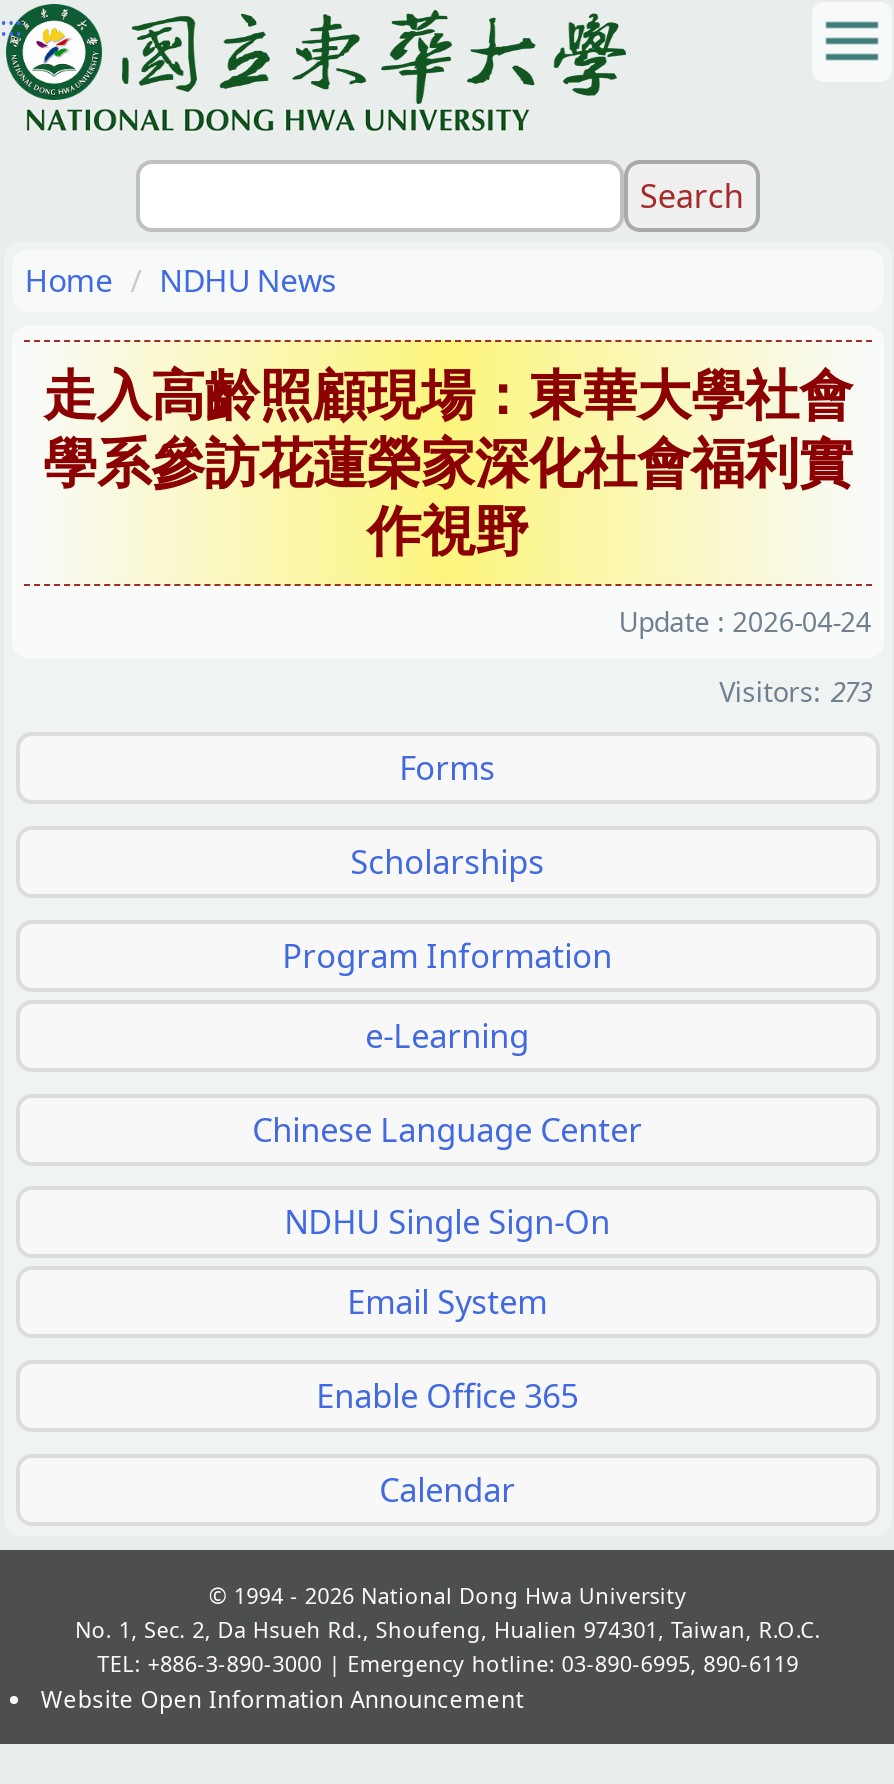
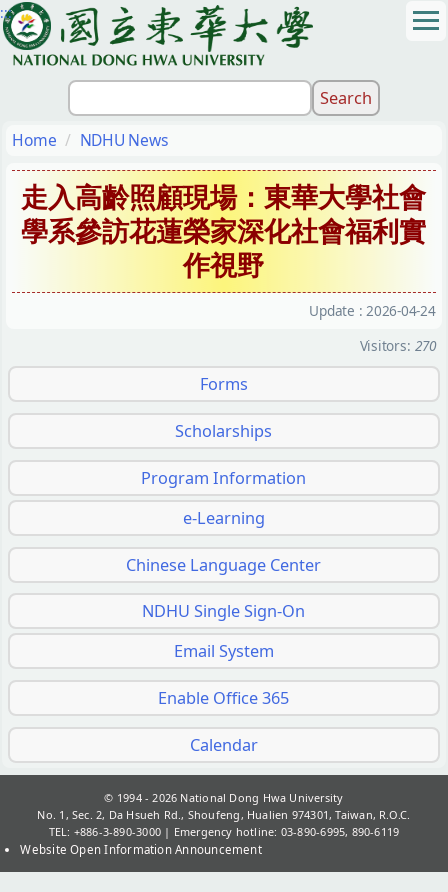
- Visitors: 273
+ Visitors: 270
